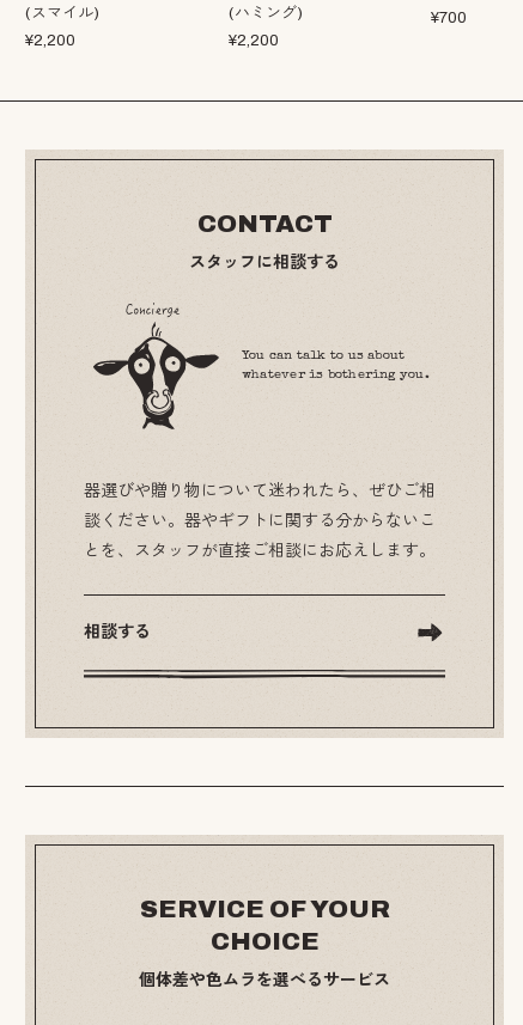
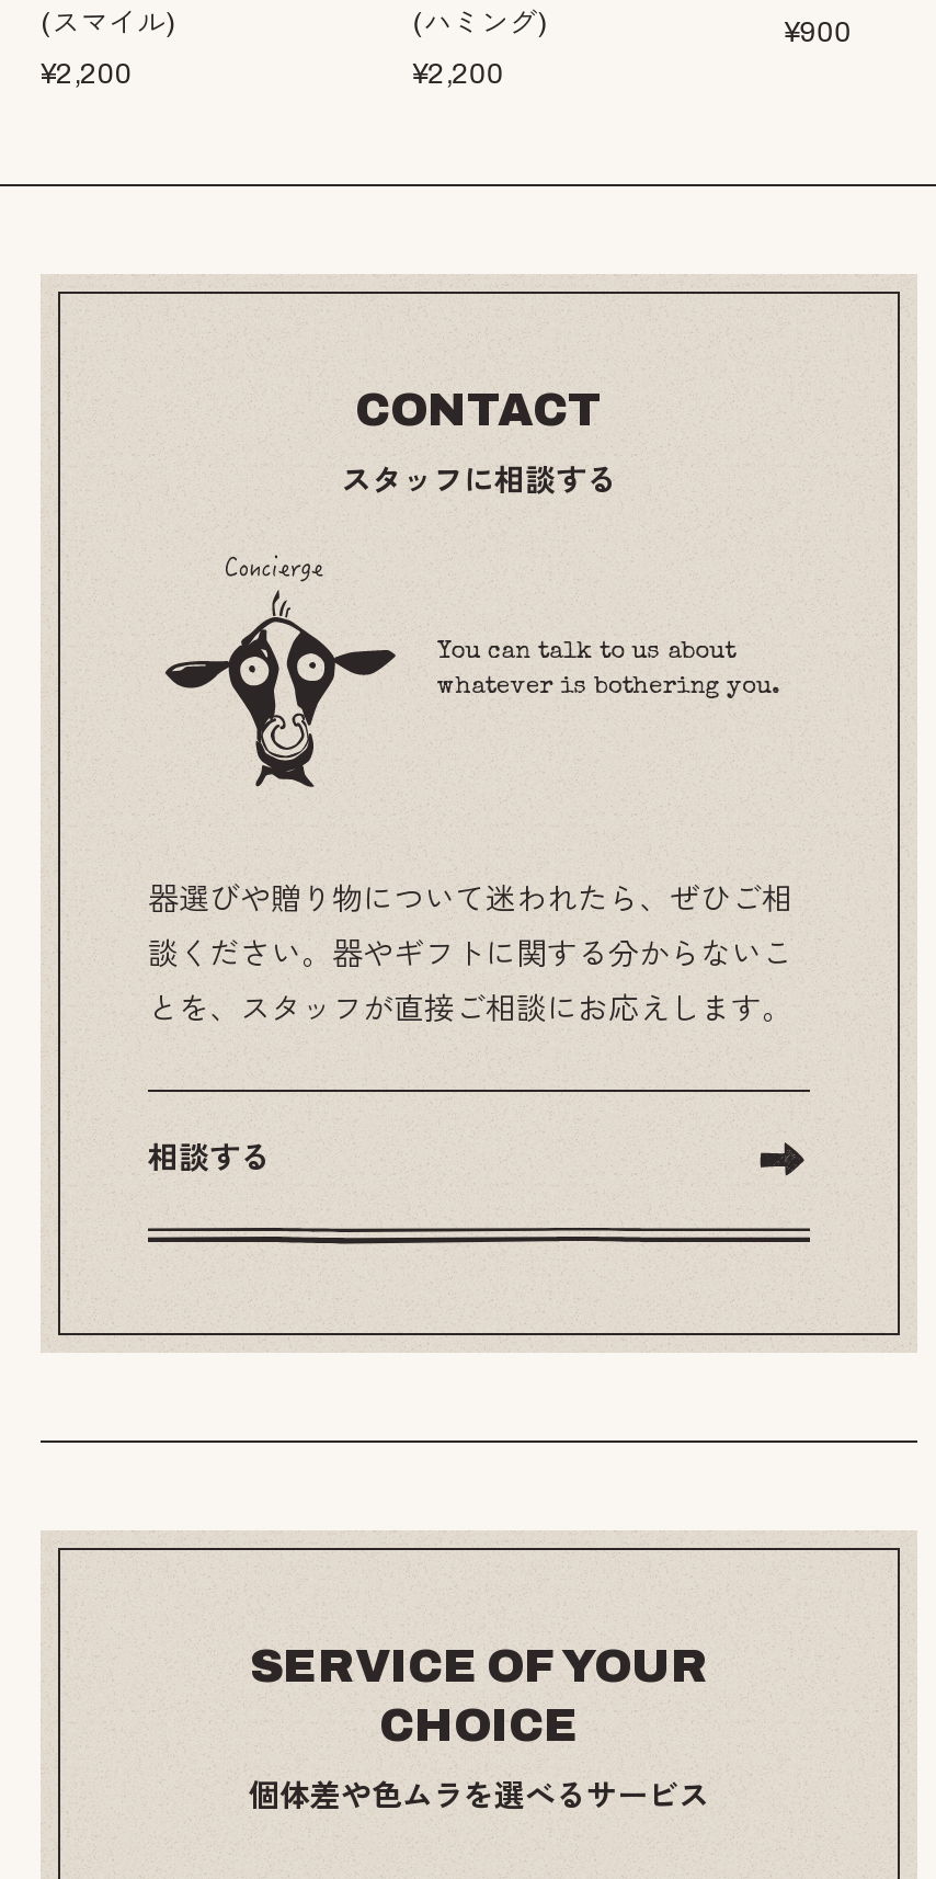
- ¥700
+ ¥900
